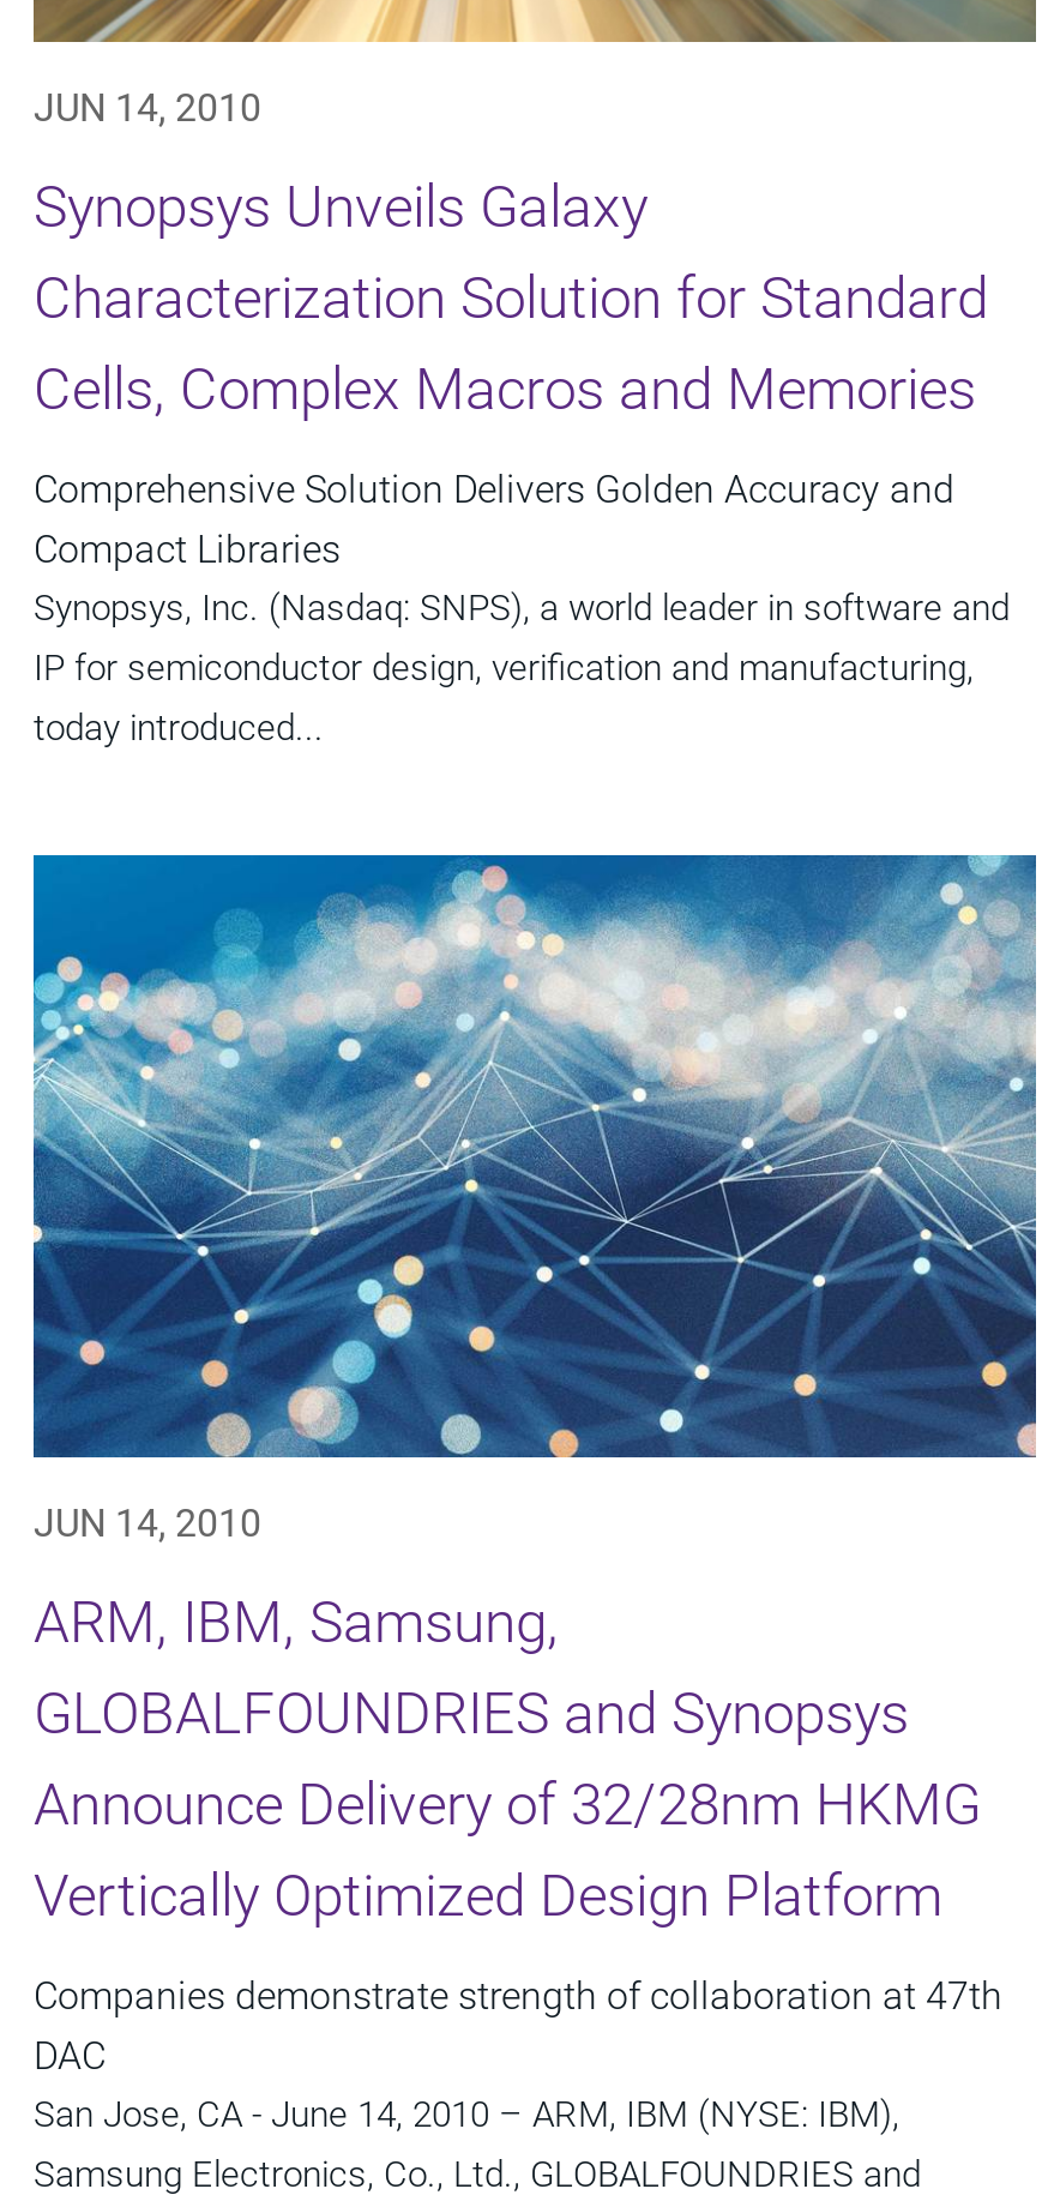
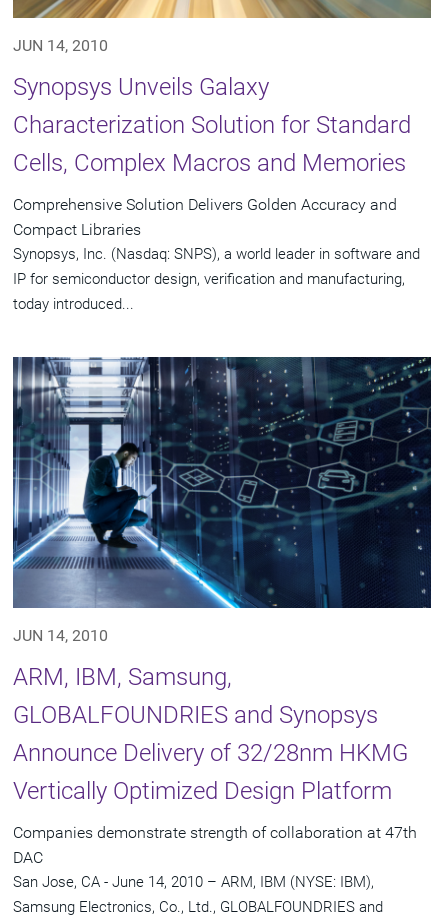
- [image]
+ [image]
